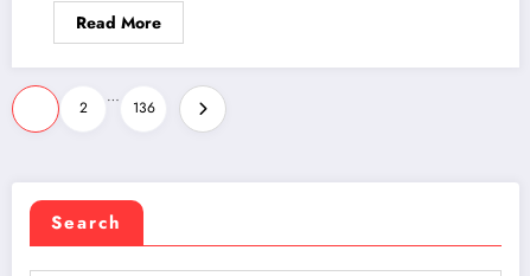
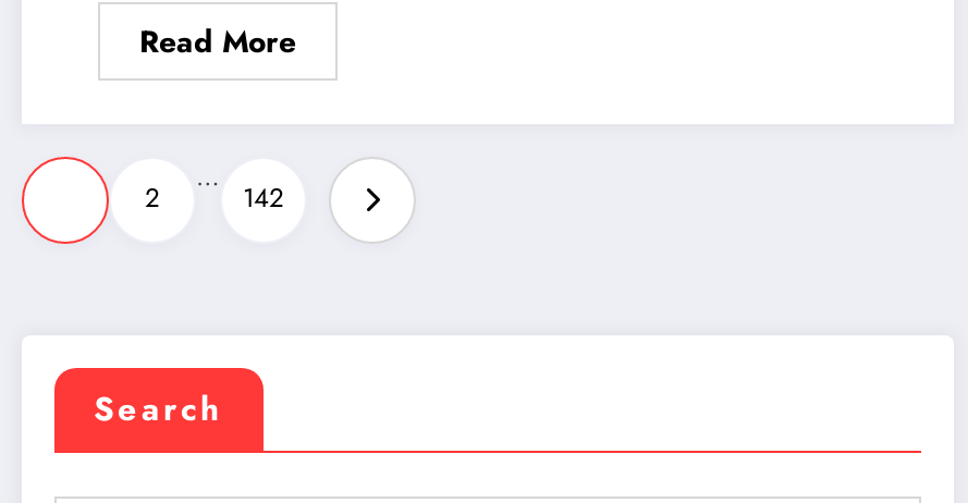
- 136
+ 142
